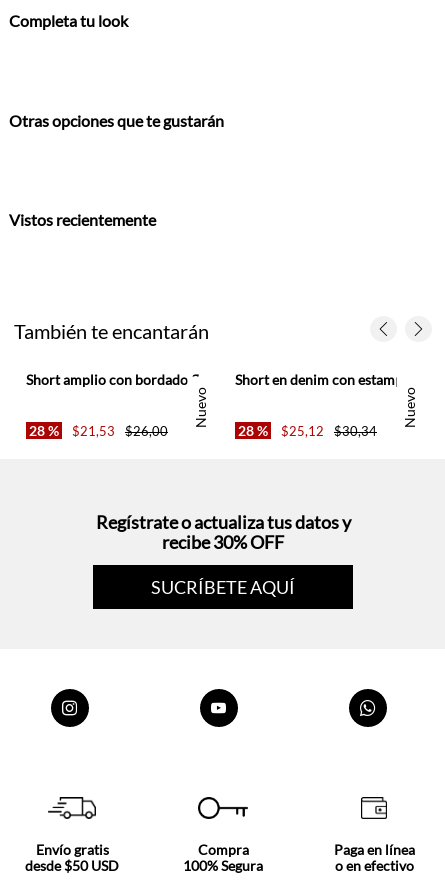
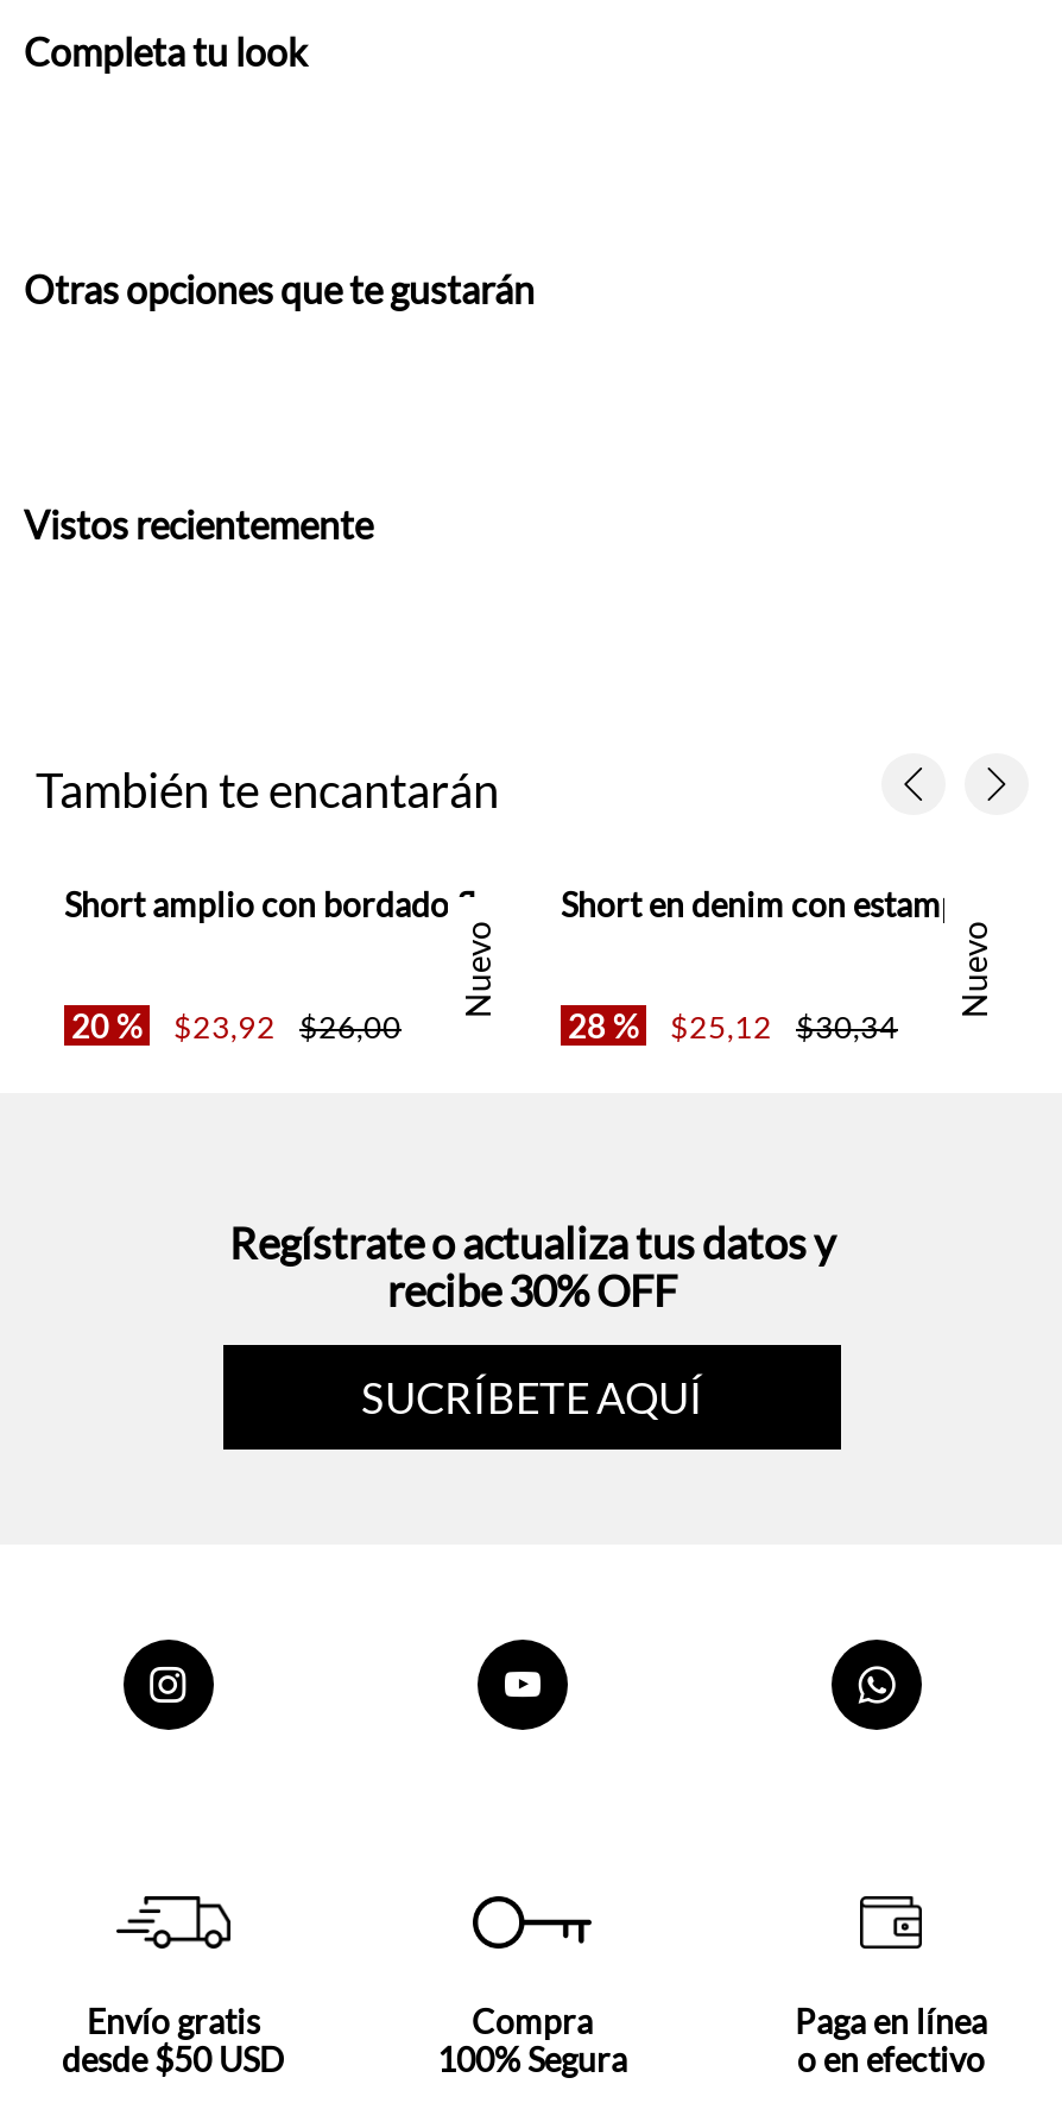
- 28 %
+ 20 %

- $21,53
+ $23,92
